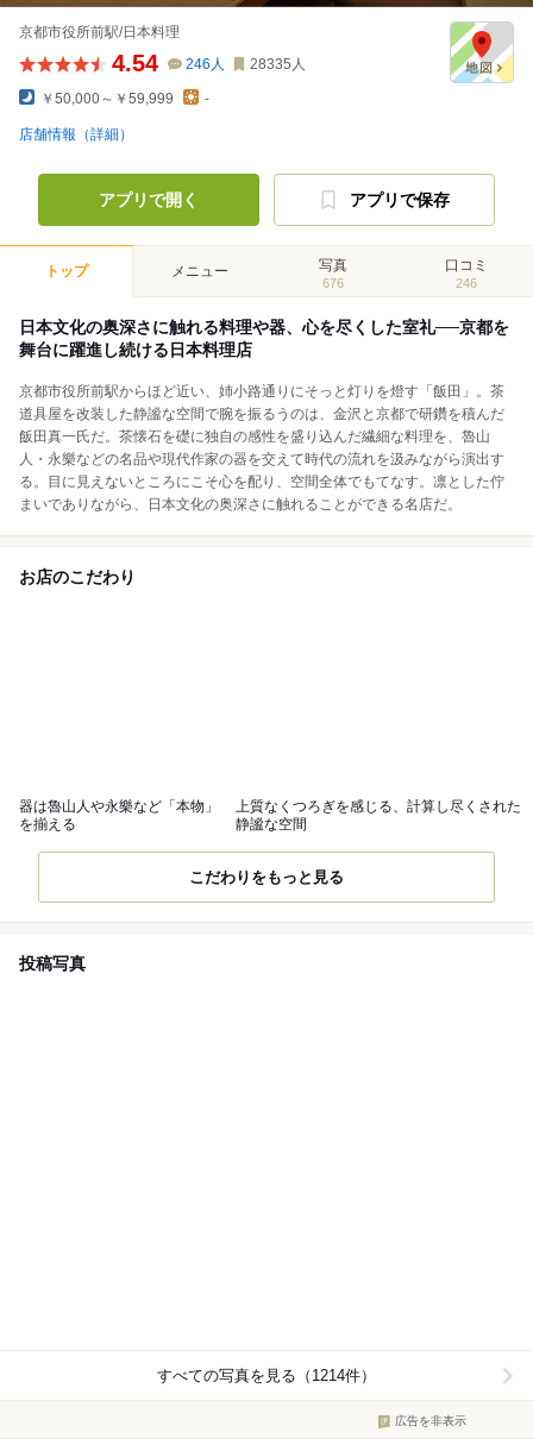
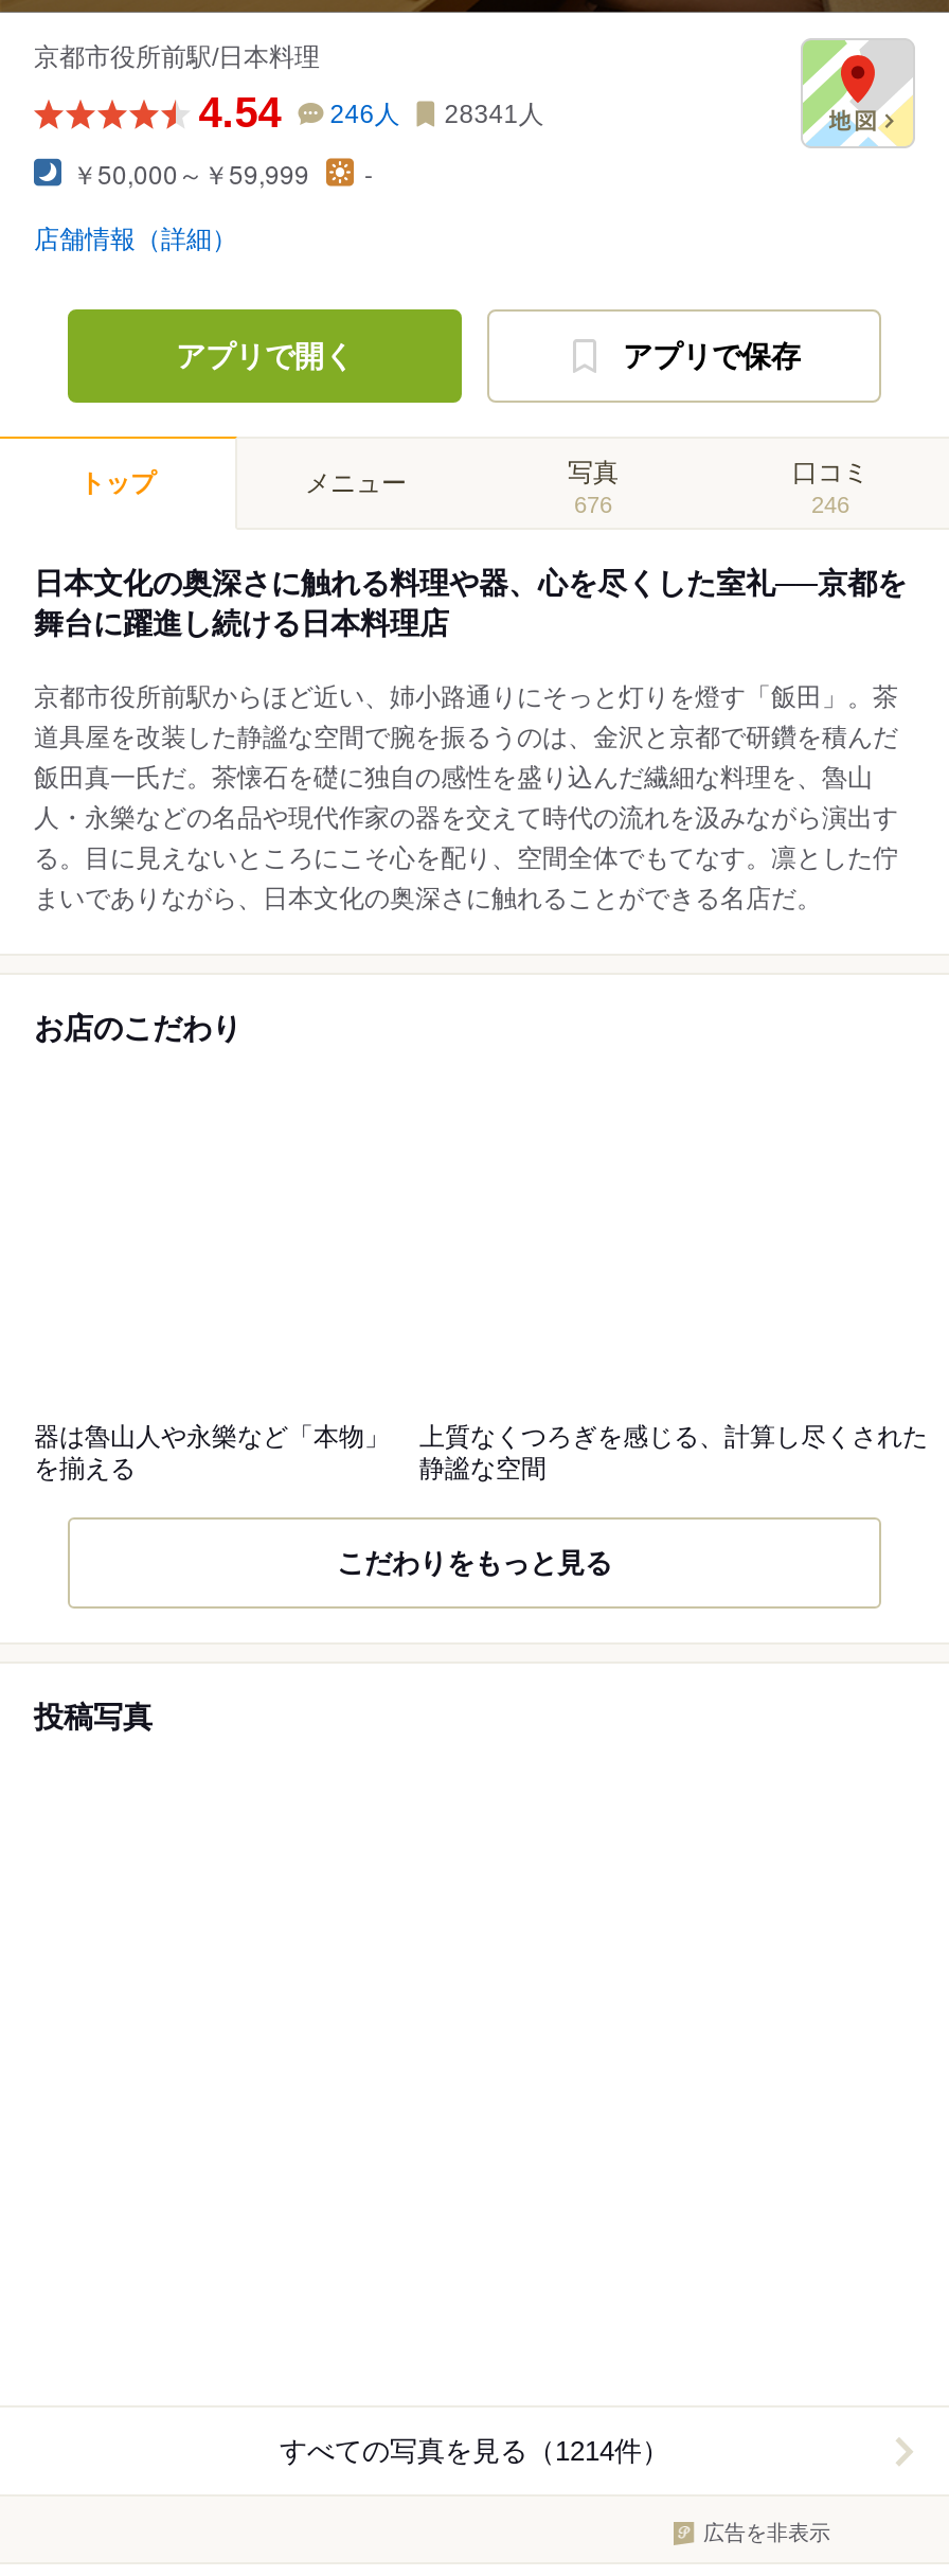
- 4.54 246人 28335人
+ 4.54 246人 28341人
